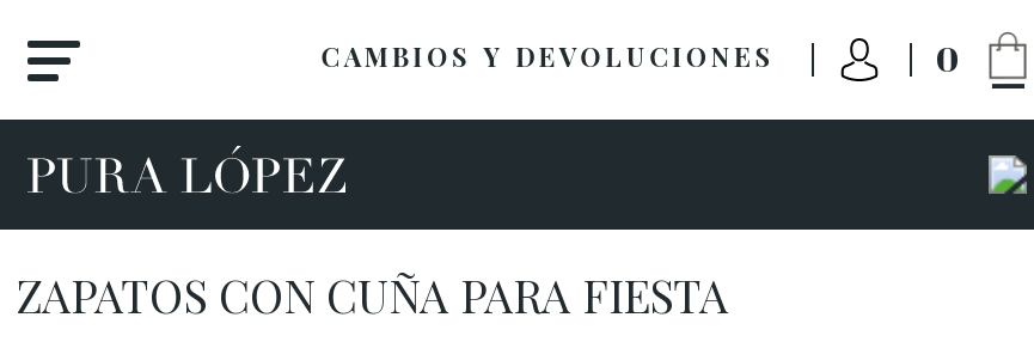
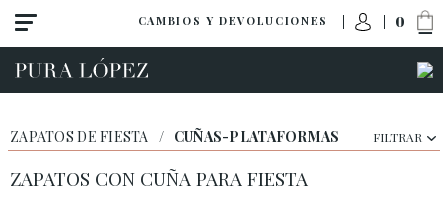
+ ZAPATOS DE FIESTA / CUÑAS-PLATAFORMAS
+ FILTRAR
